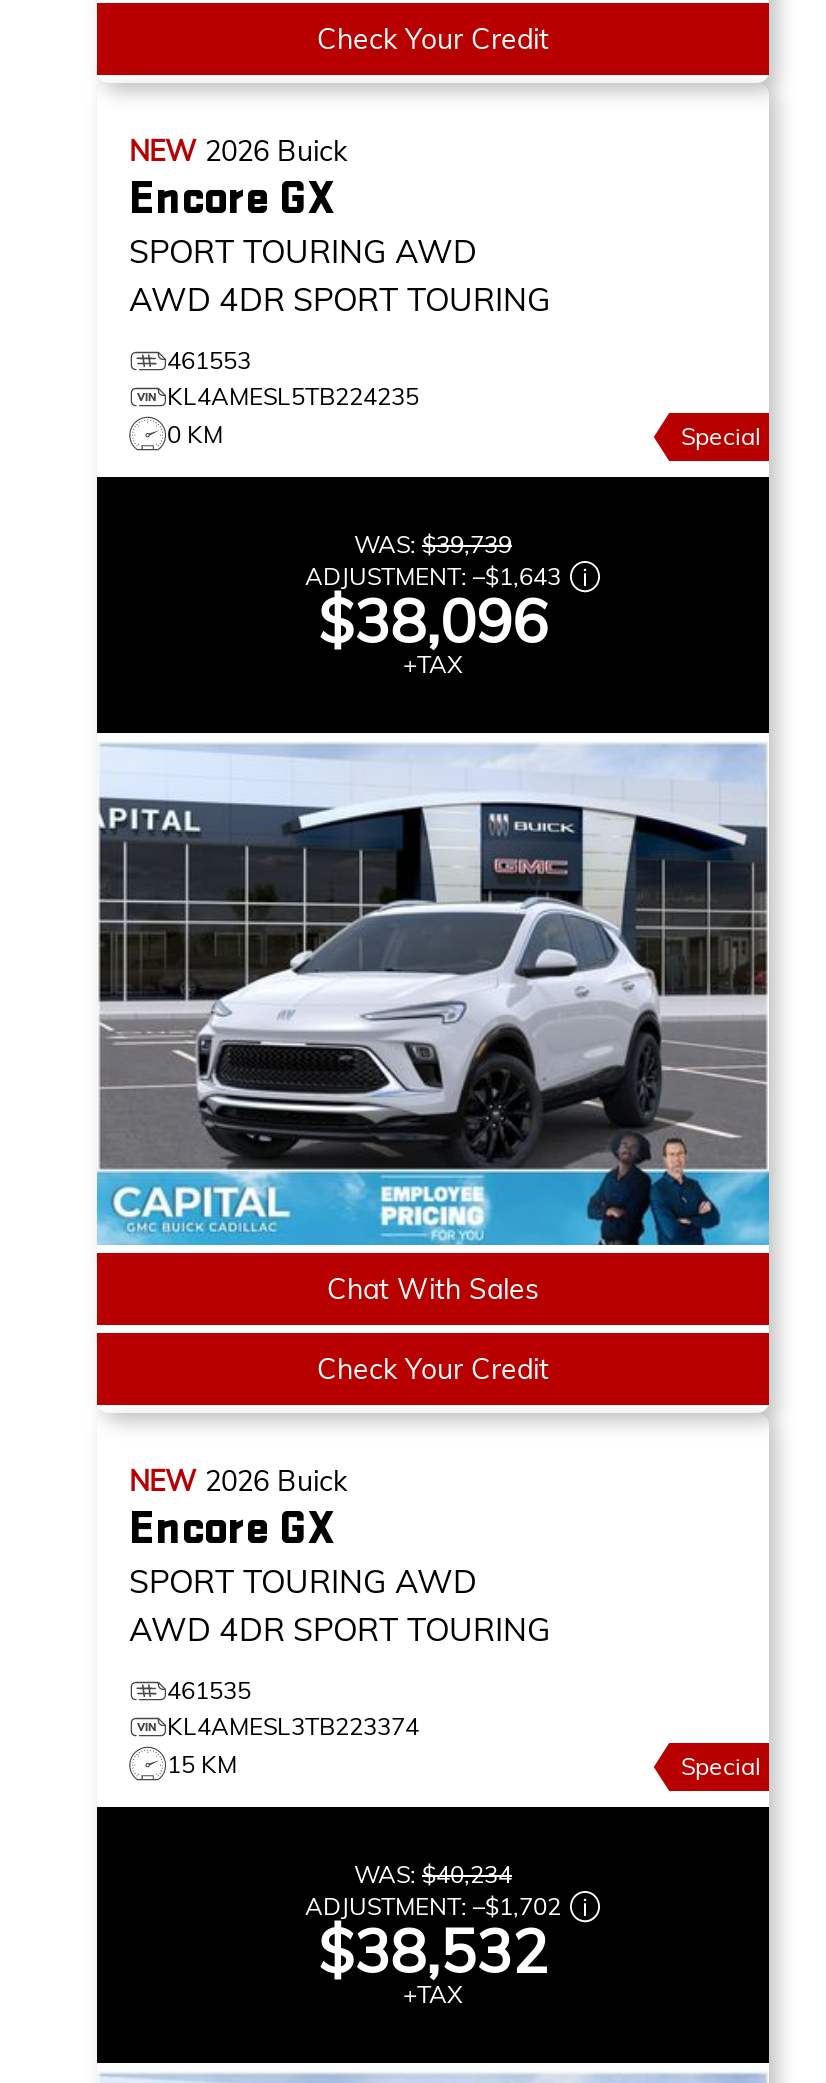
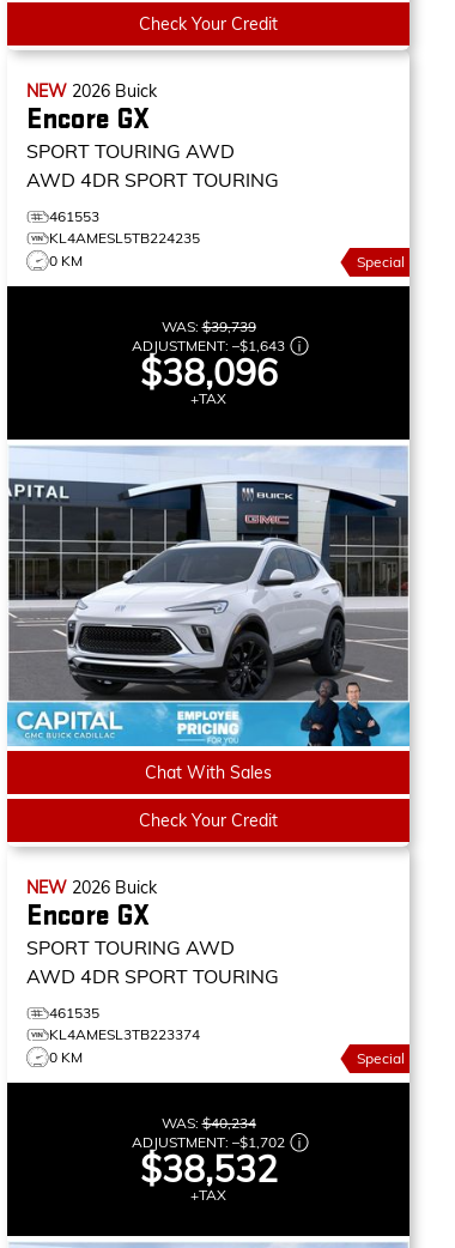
- 15 KM
+ 0 KM
